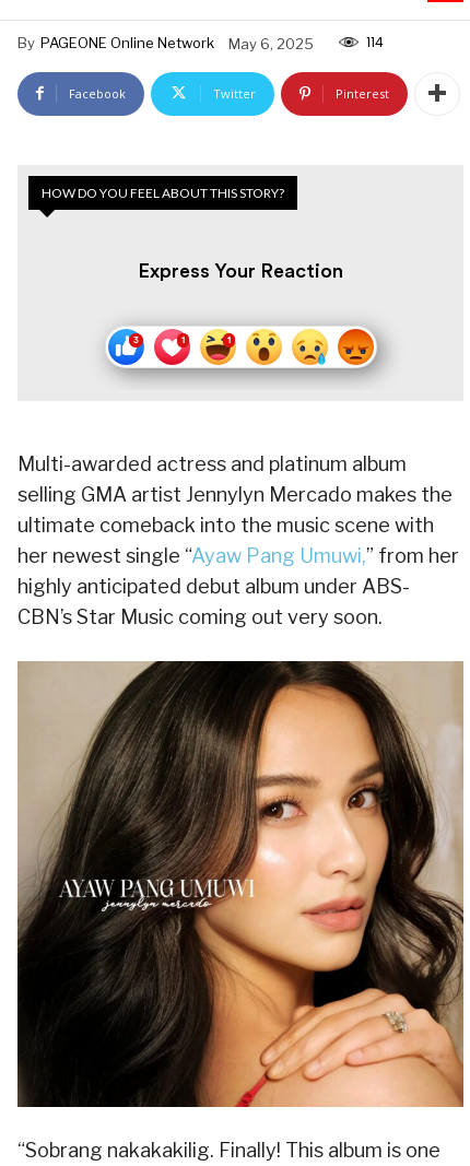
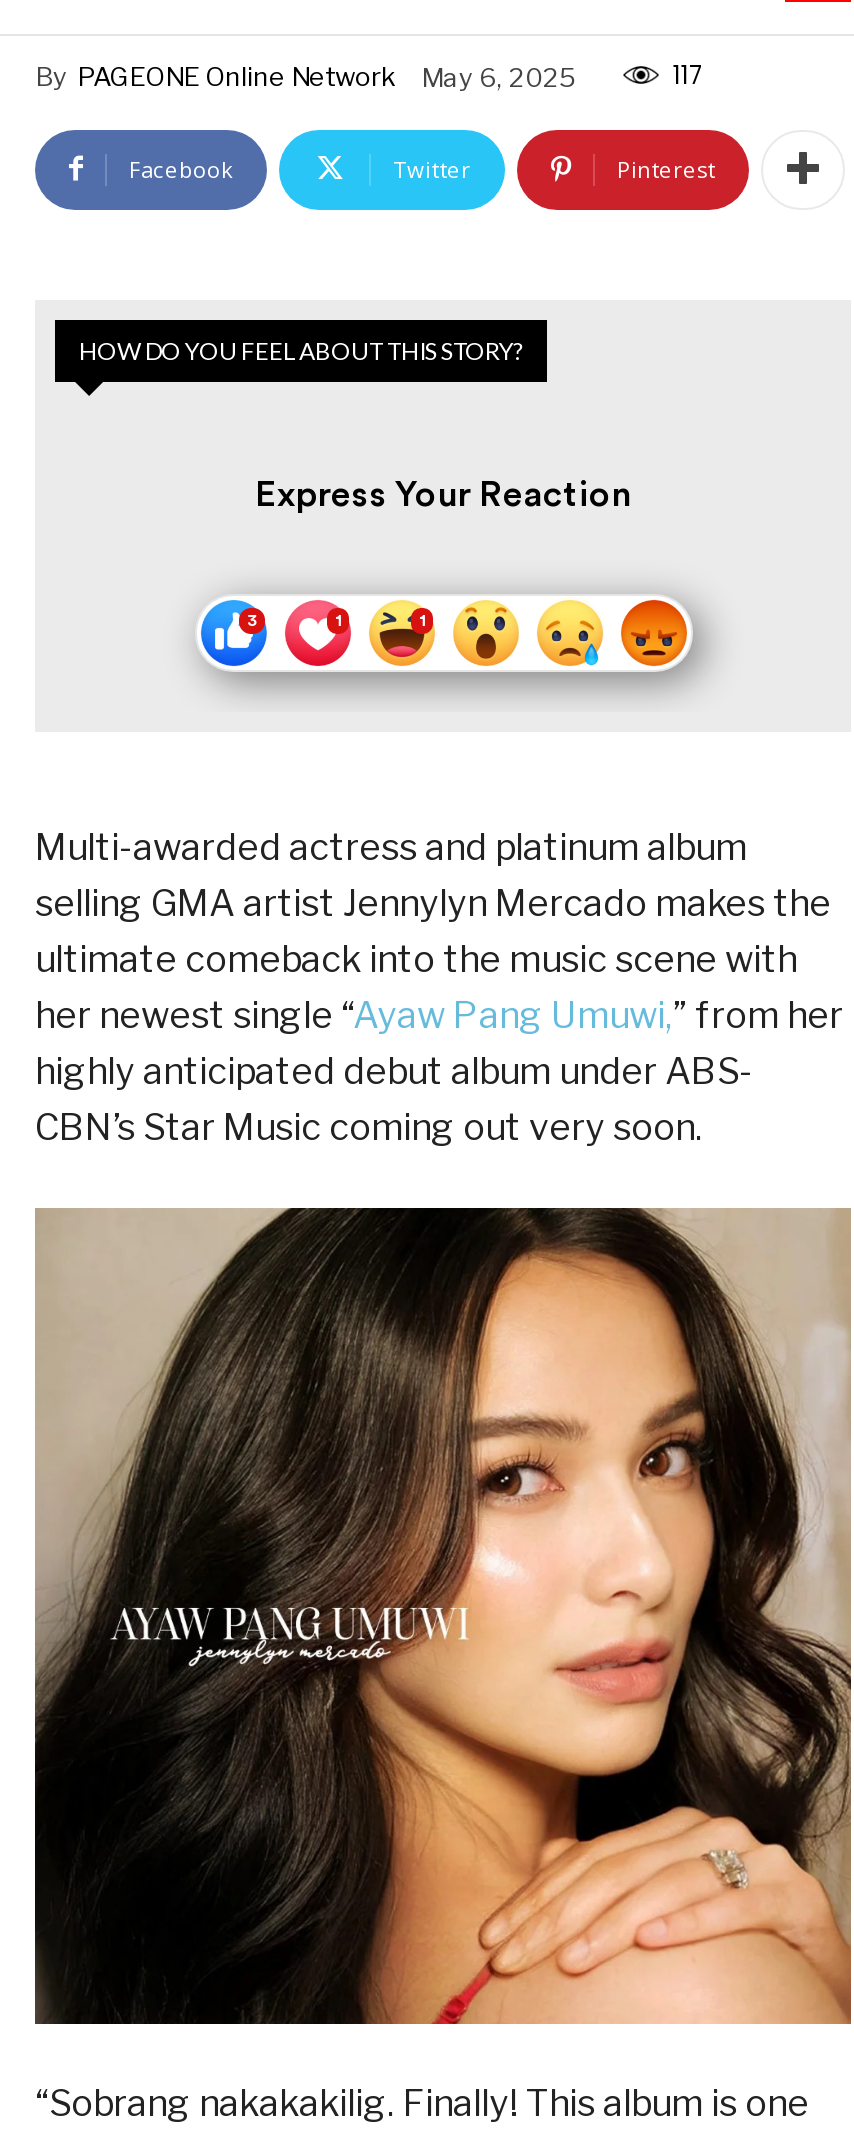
- 114
+ 117
